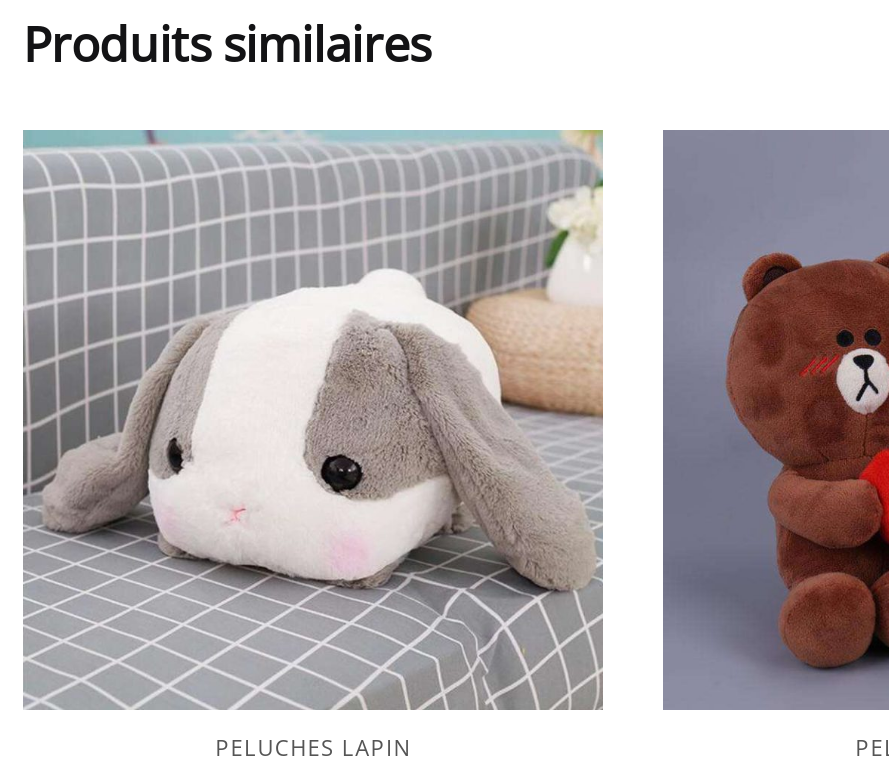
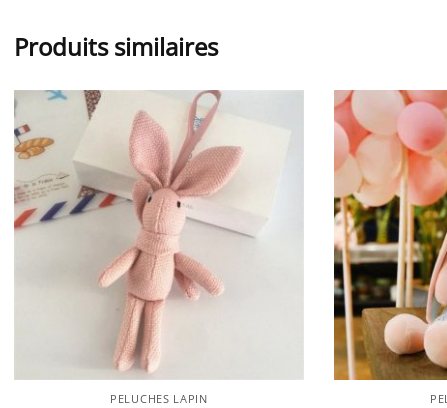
- [image]
+ [image]

- [image]
+ [image]
